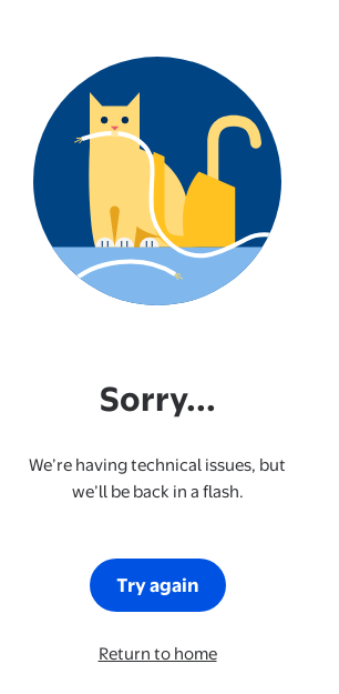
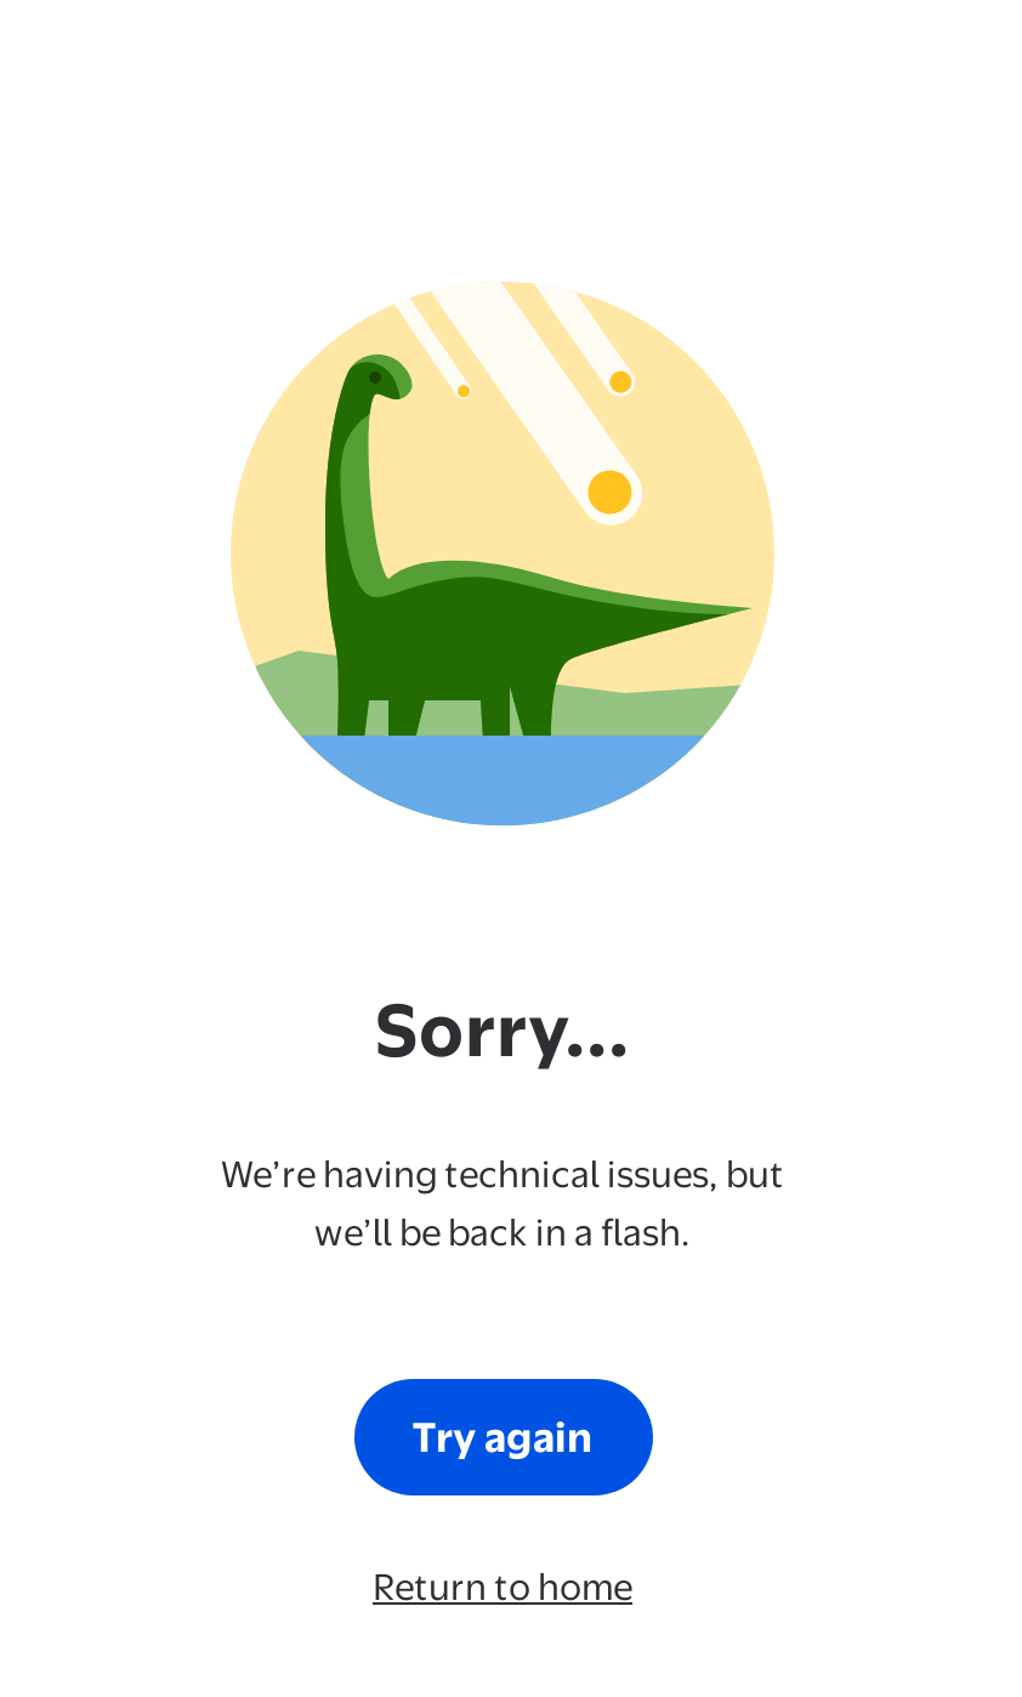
- [image]
+ [image]
